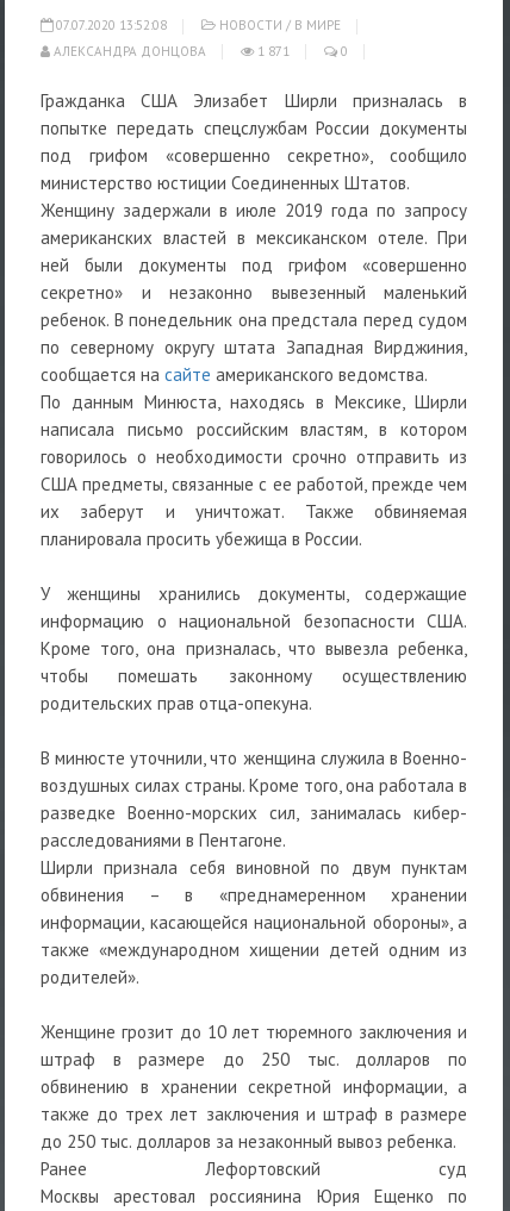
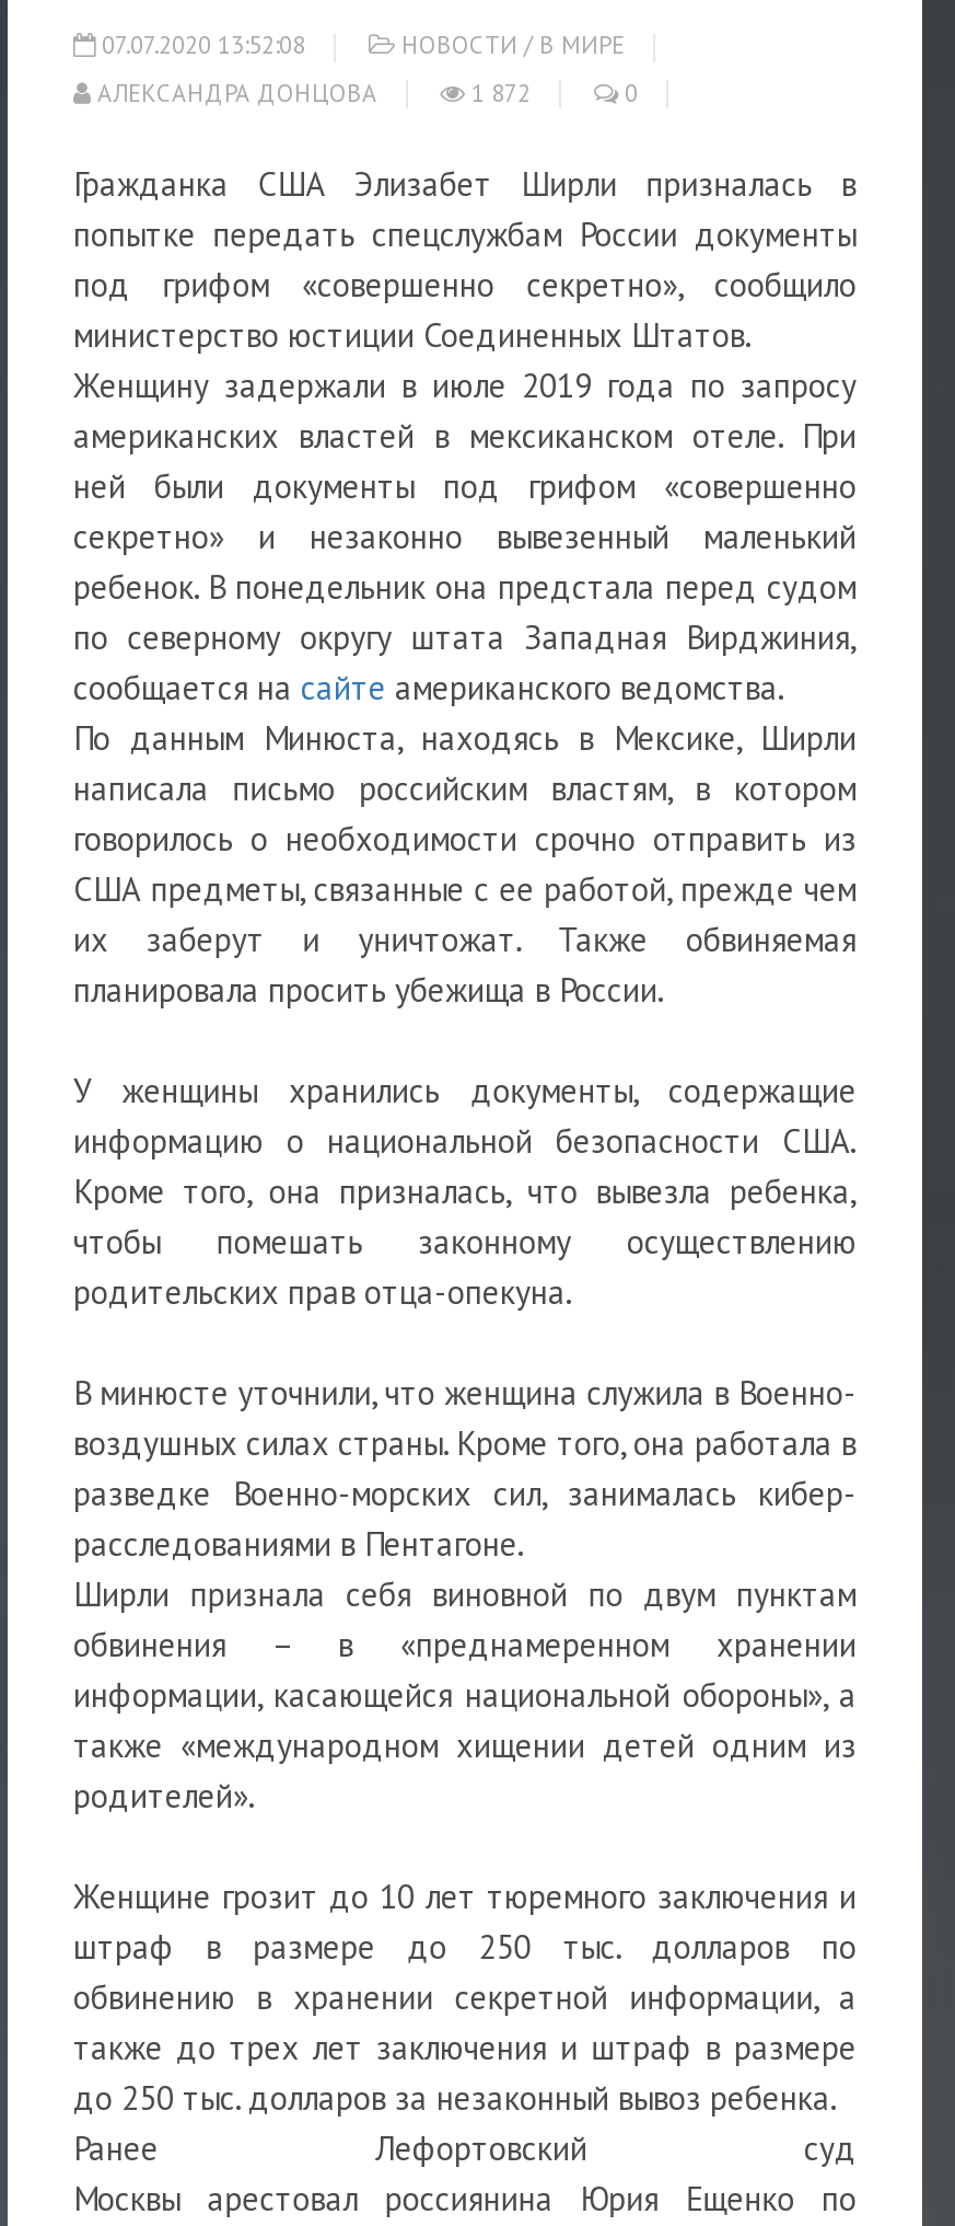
- 1 871
+ 1 872
